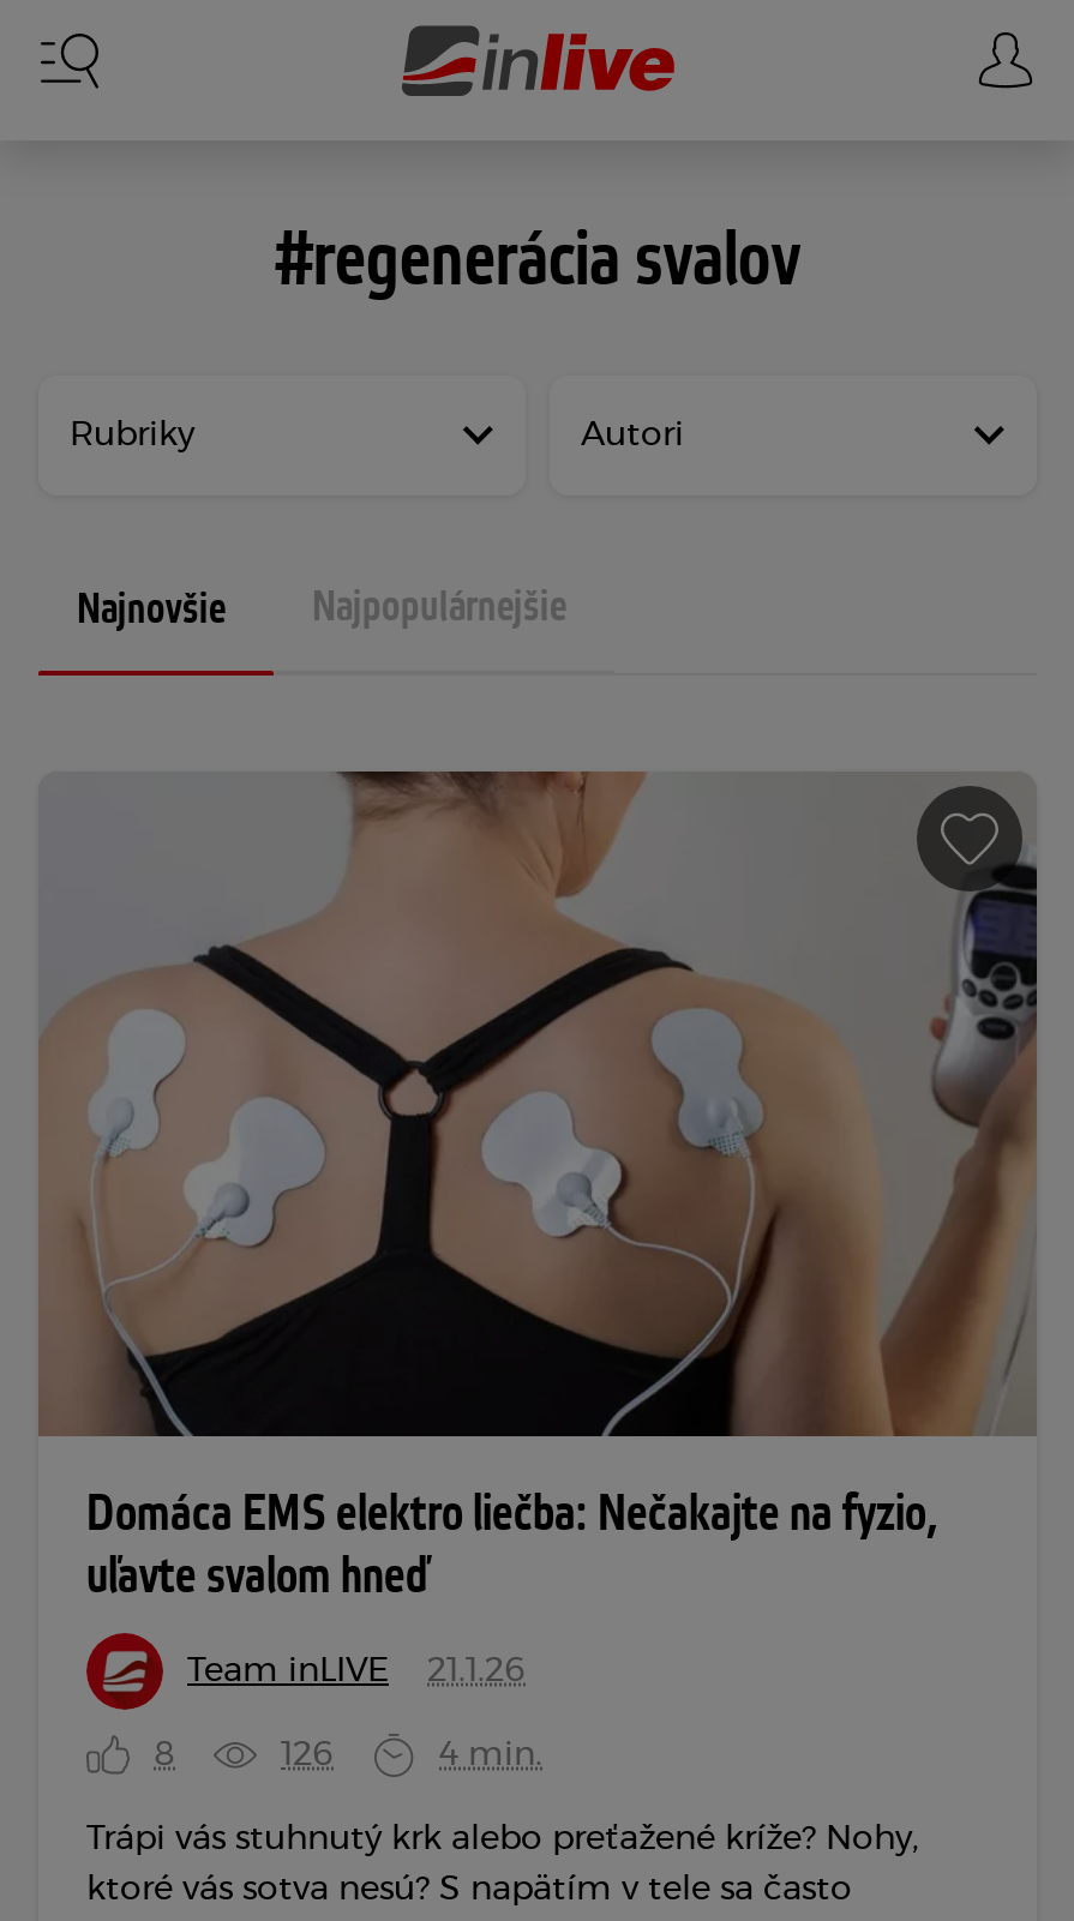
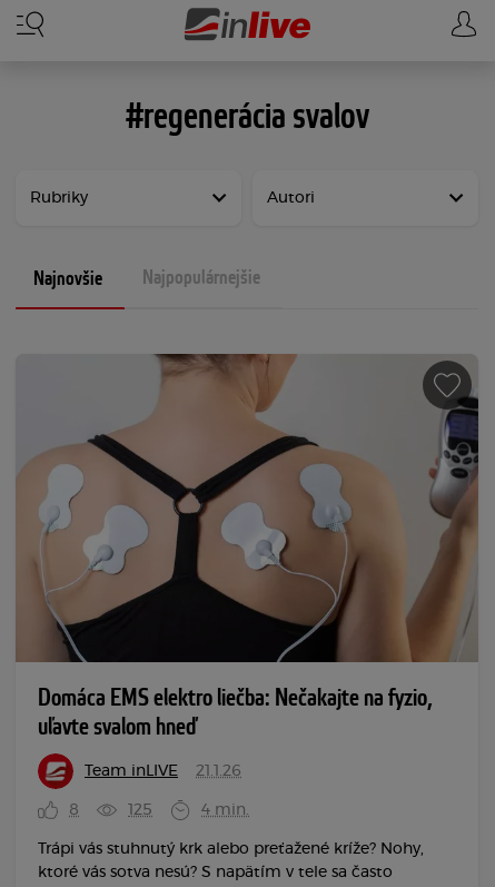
- 126
+ 125
